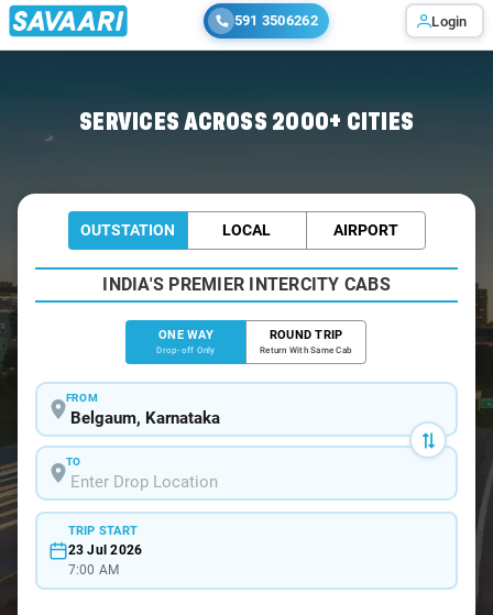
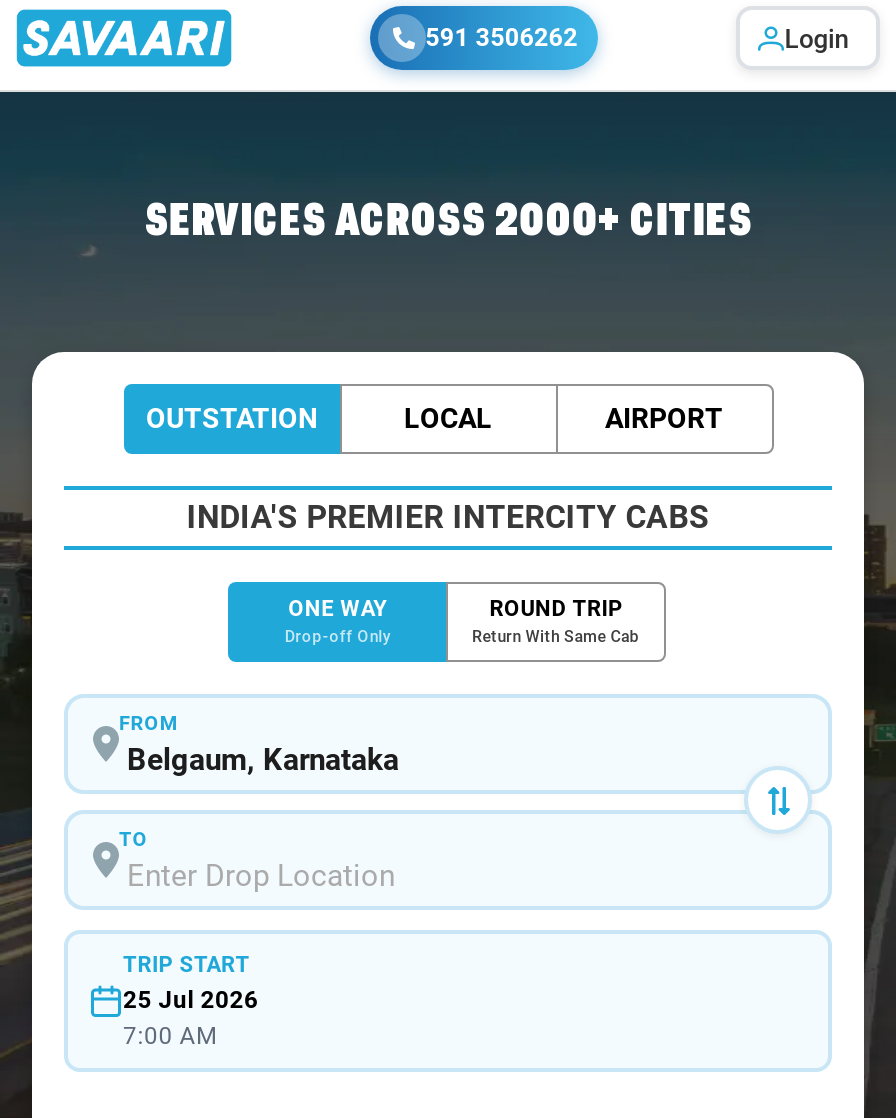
- 23 Jul 2026
+ 25 Jul 2026
